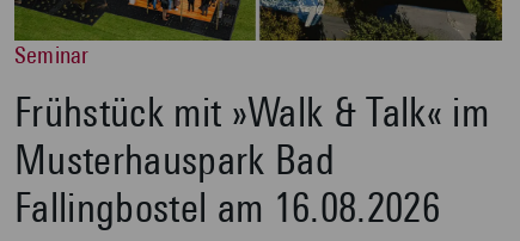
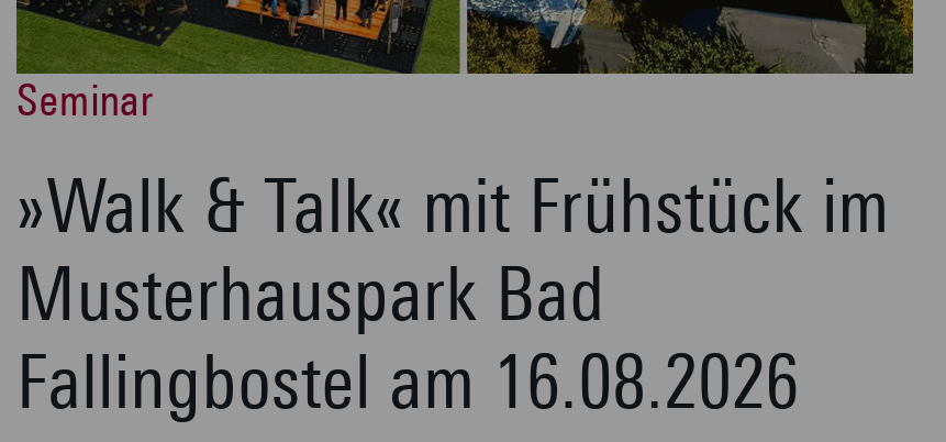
- Frühstück mit »Walk & Talk« im
+ »Walk & Talk« mit Frühstück im
